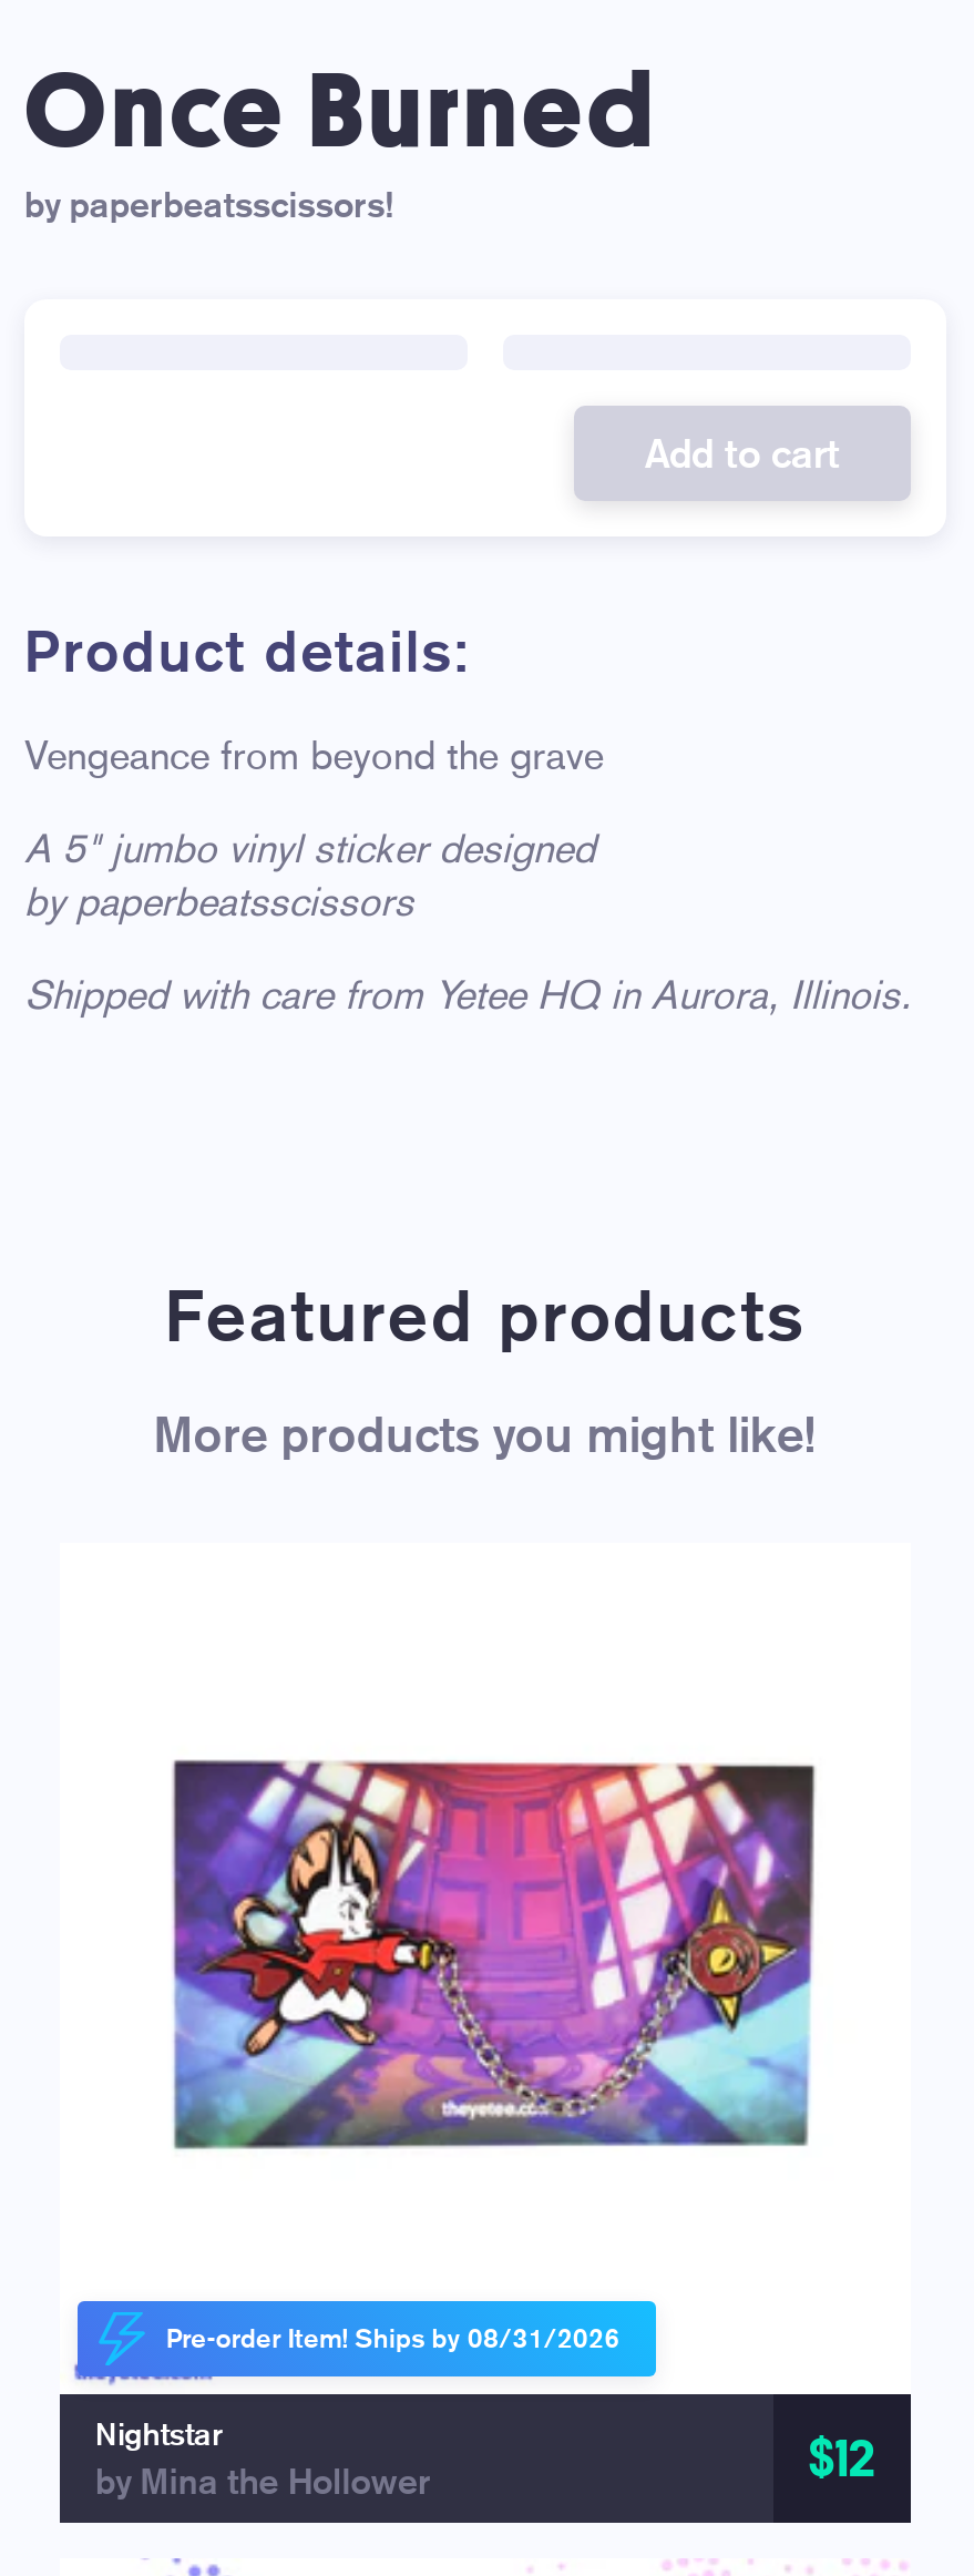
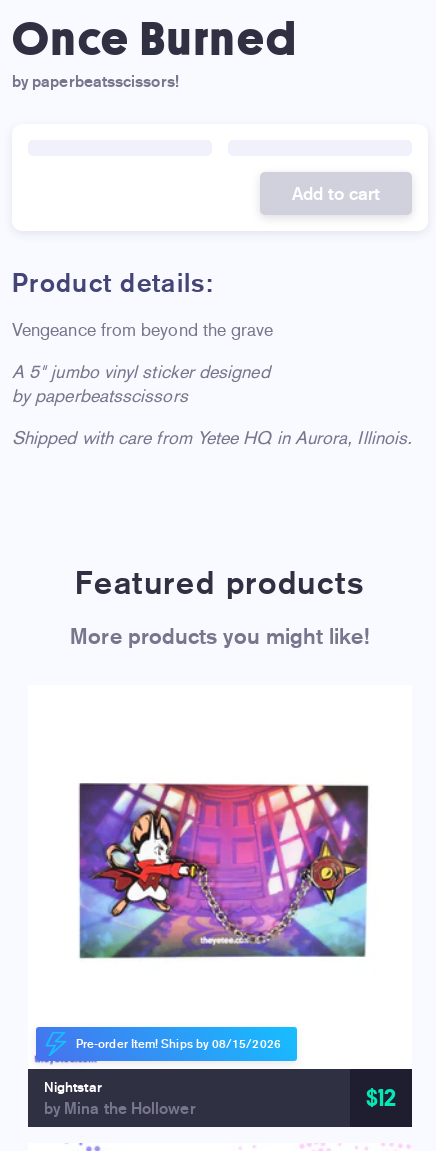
- Pre-order Item! Ships by 08/31/2026
+ Pre-order Item! Ships by 08/15/2026
